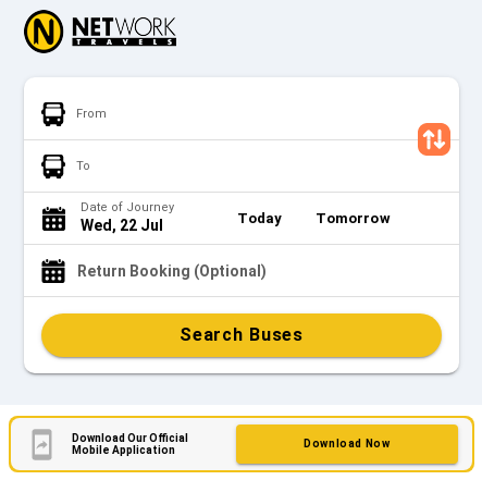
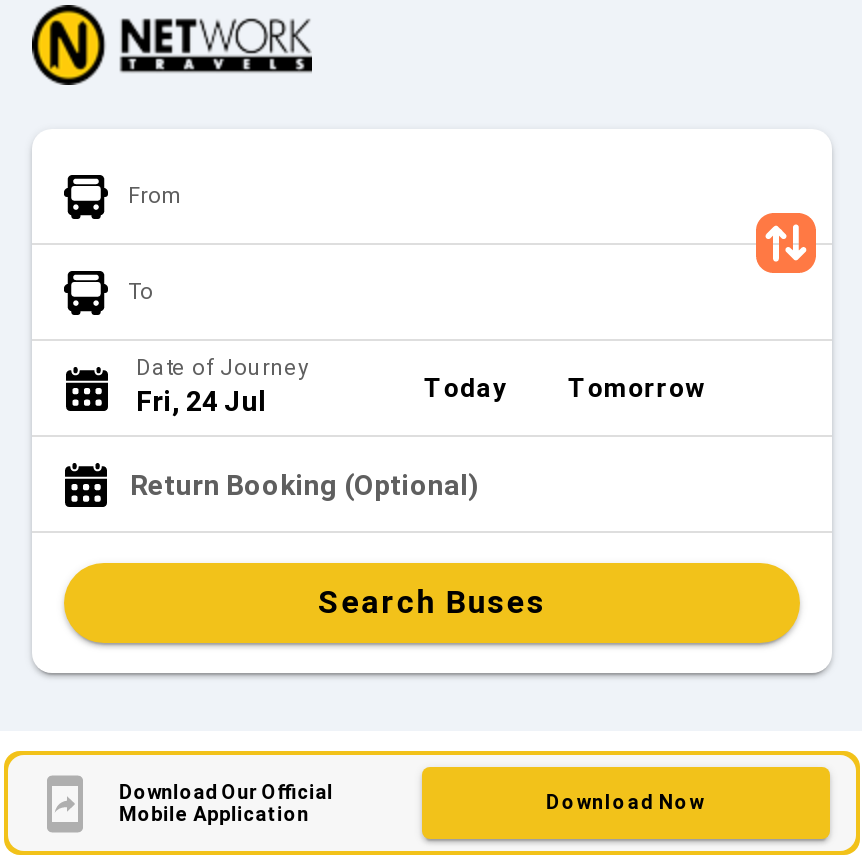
- Wed, 22 Jul
+ Fri, 24 Jul
